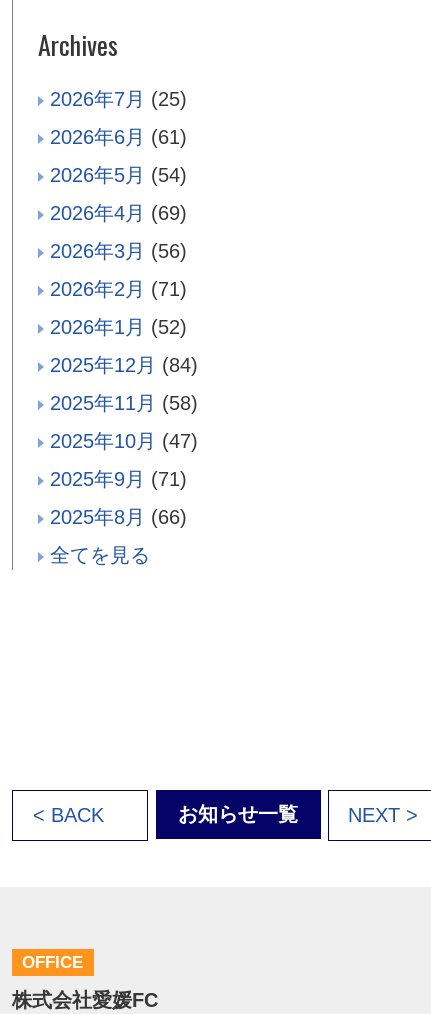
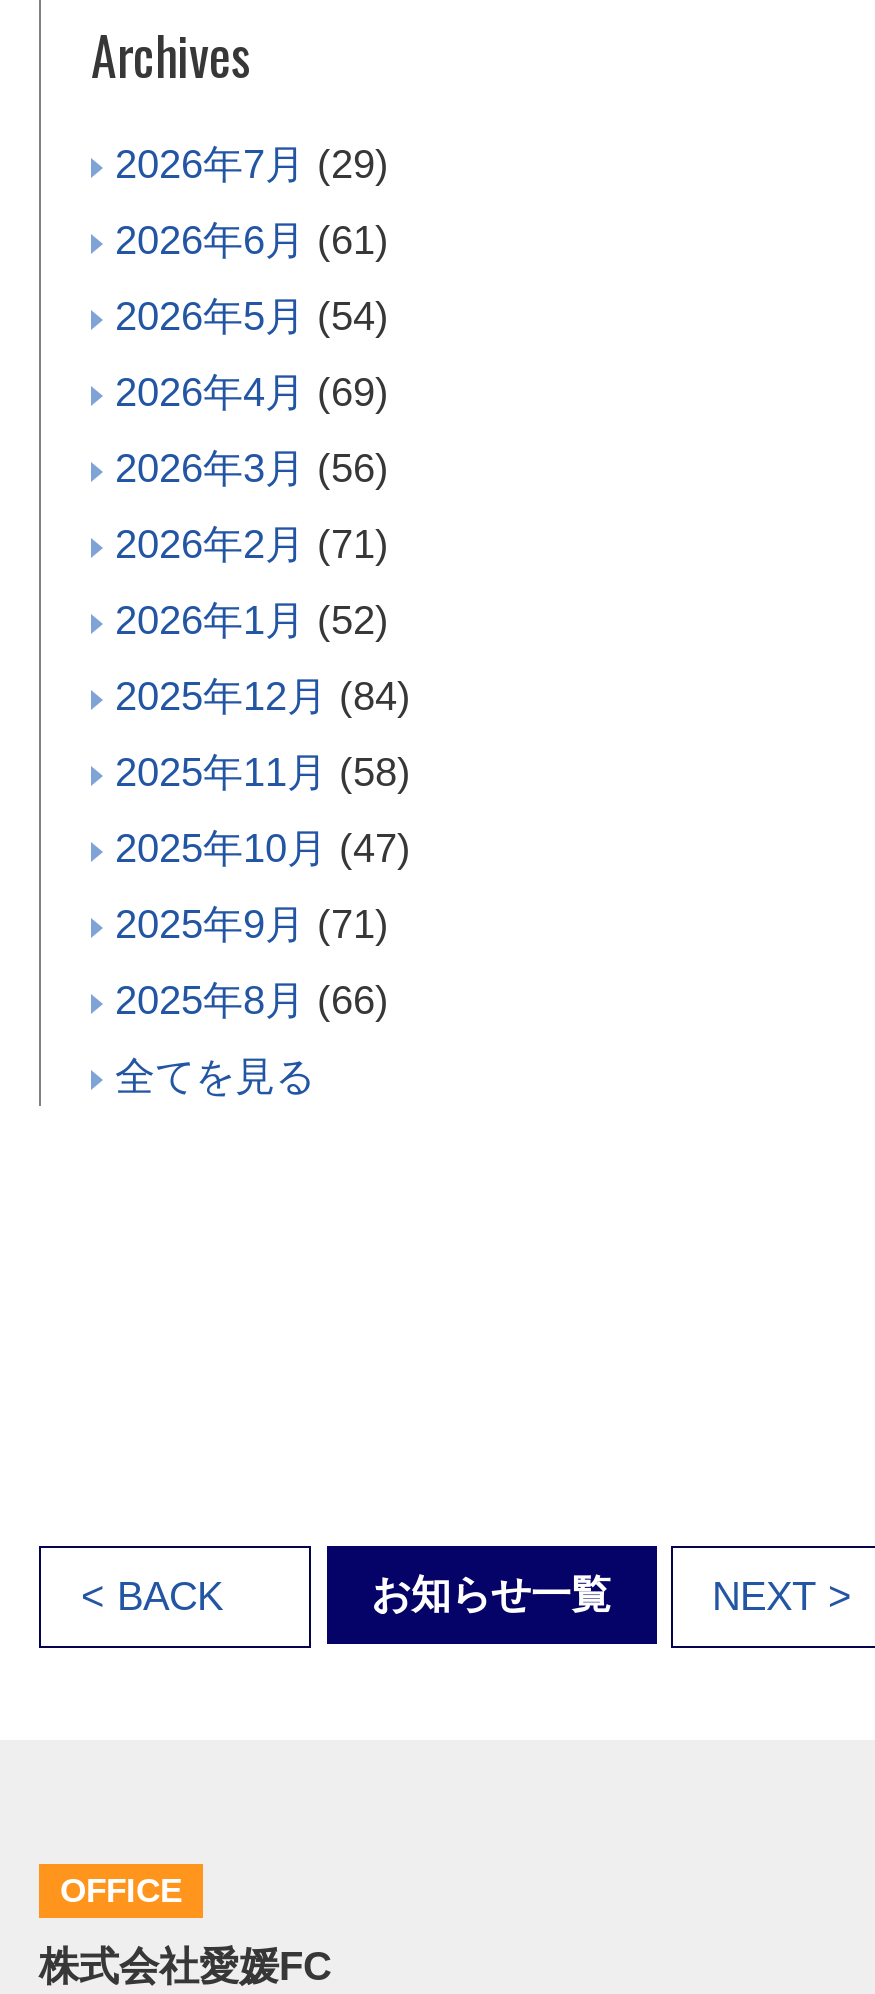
- 2026年7月(25)
+ 2026年7月(29)
